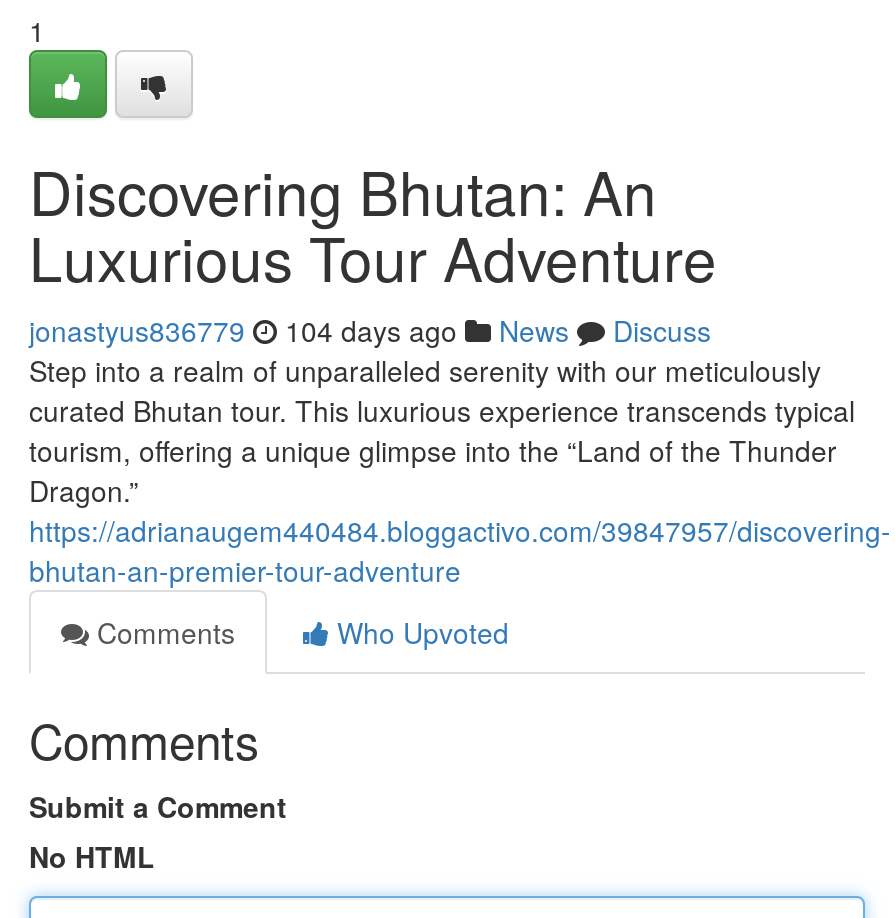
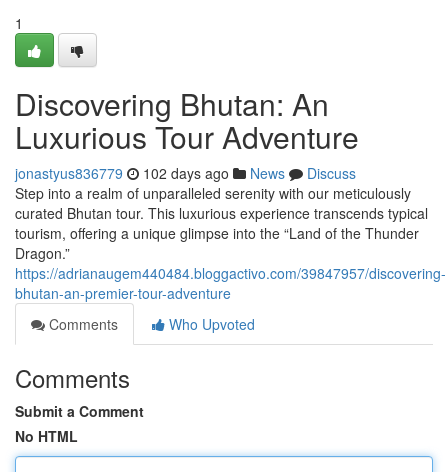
- jonastyus836779 104 days ago News Discuss
+ jonastyus836779 102 days ago News Discuss
